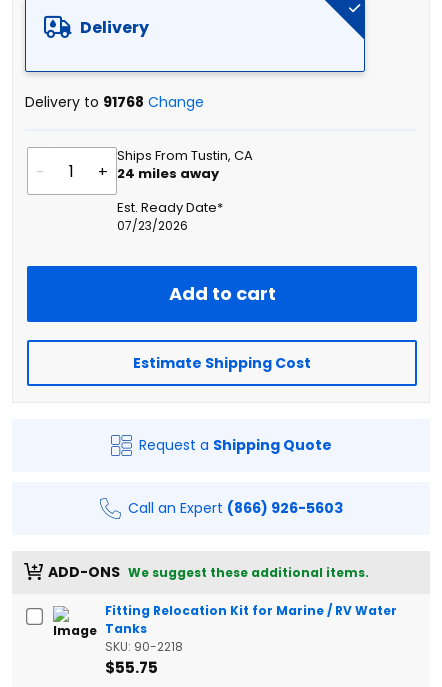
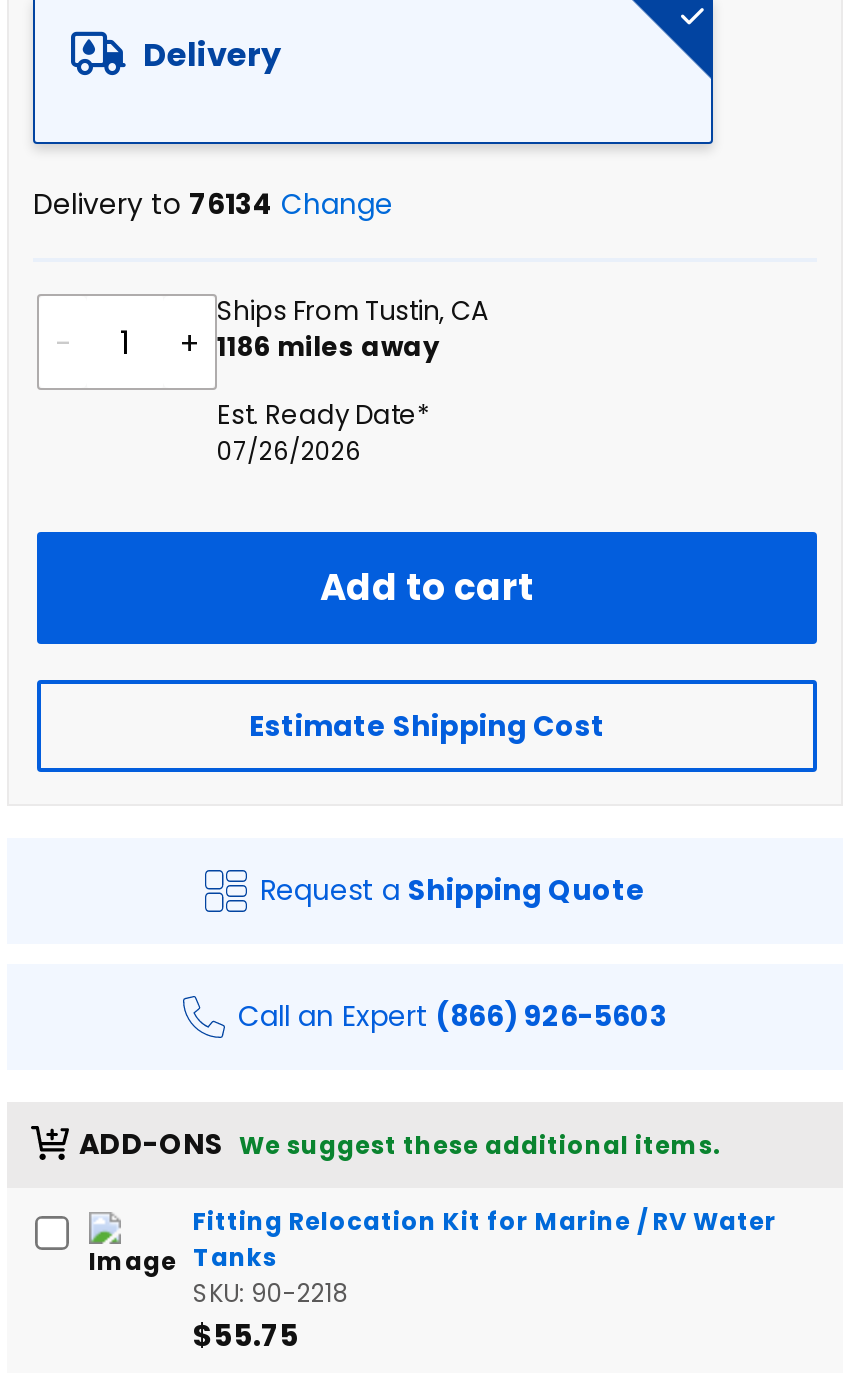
- Delivery to 91768 Change
+ Delivery to 76134 Change

- 24 miles away
+ 1186 miles away

- 07/23/2026
+ 07/26/2026
